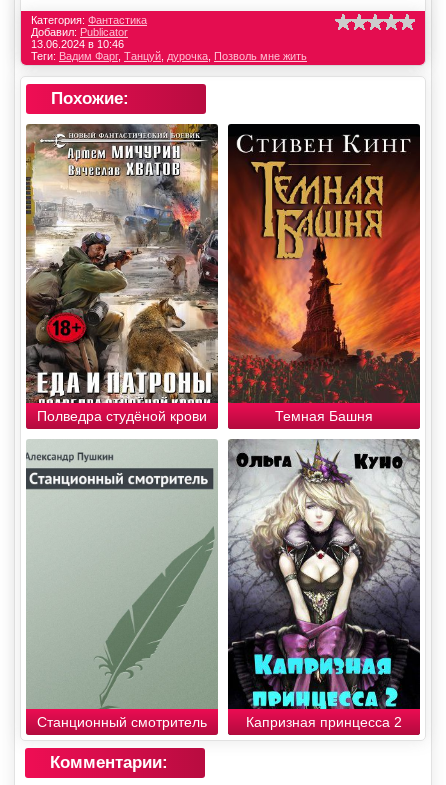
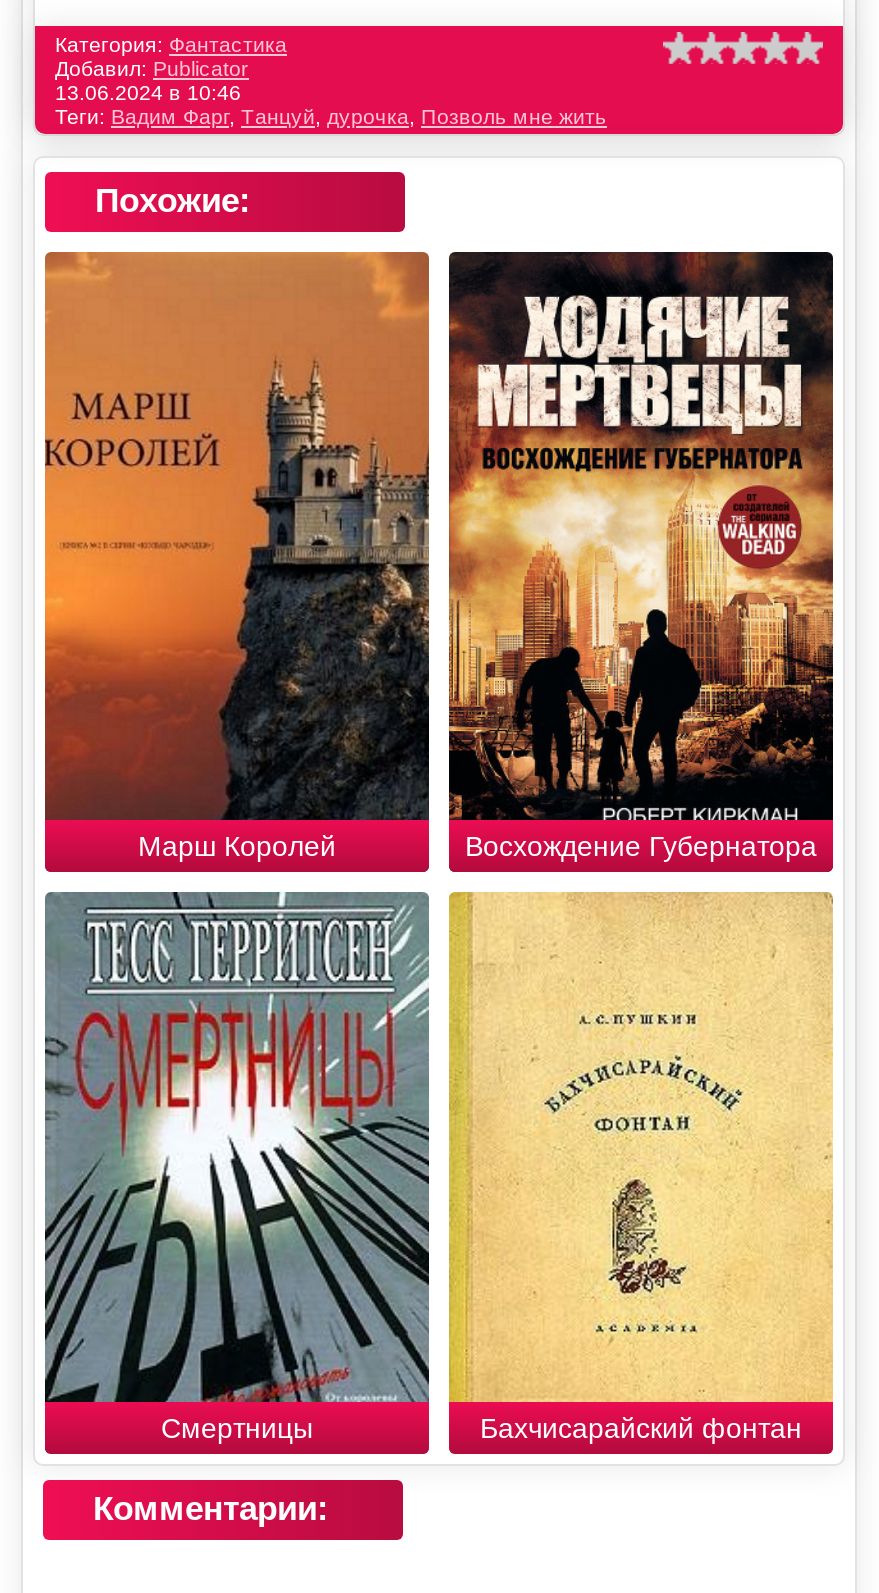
- [image]
- Полведра студёной крови
- Темная Башня
+ [image]
+ Марш Королей
+ Восхождение Губернатора

- [image]
+ [image]

- [image]
- Станционный смотритель
- Капризная принцесса 2
+ [image]
+ Смертницы
+ Бахчисарайский фонтан

- [image]
+ [image]
